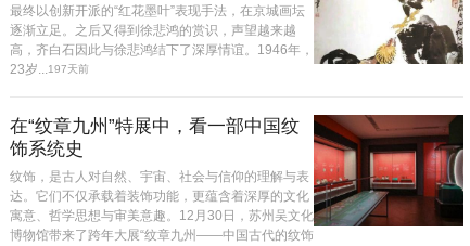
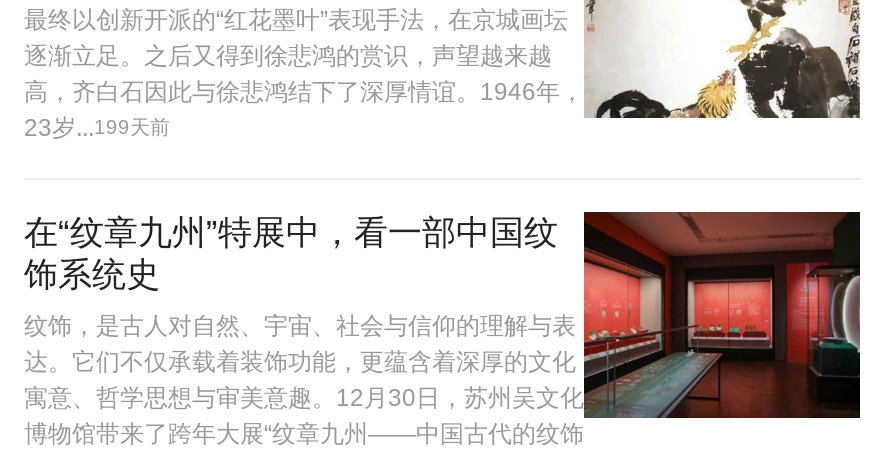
- 23岁...197天前
+ 23岁...199天前
